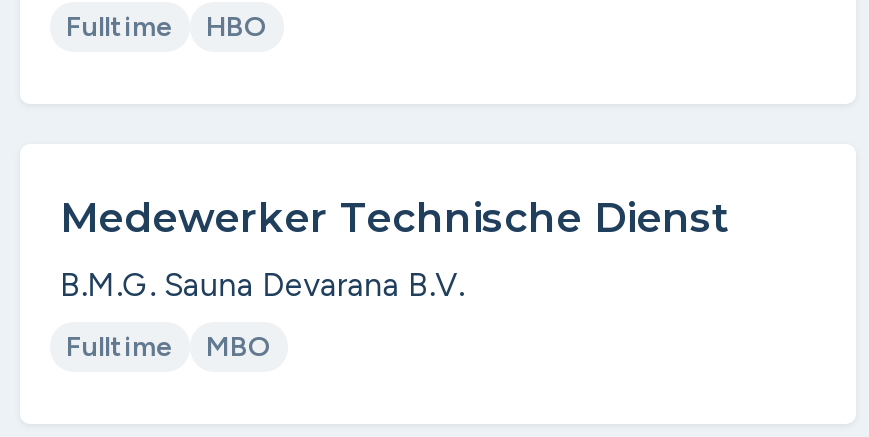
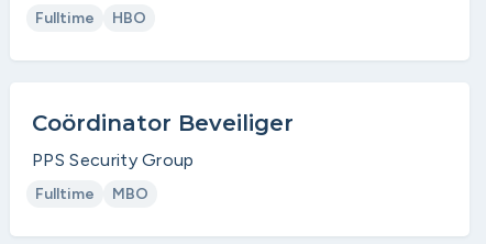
- Medewerker Technische Dienst
+ Coördinator Beveiliger

- B.M.G. Sauna Devarana B.V.
+ PPS Security Group
